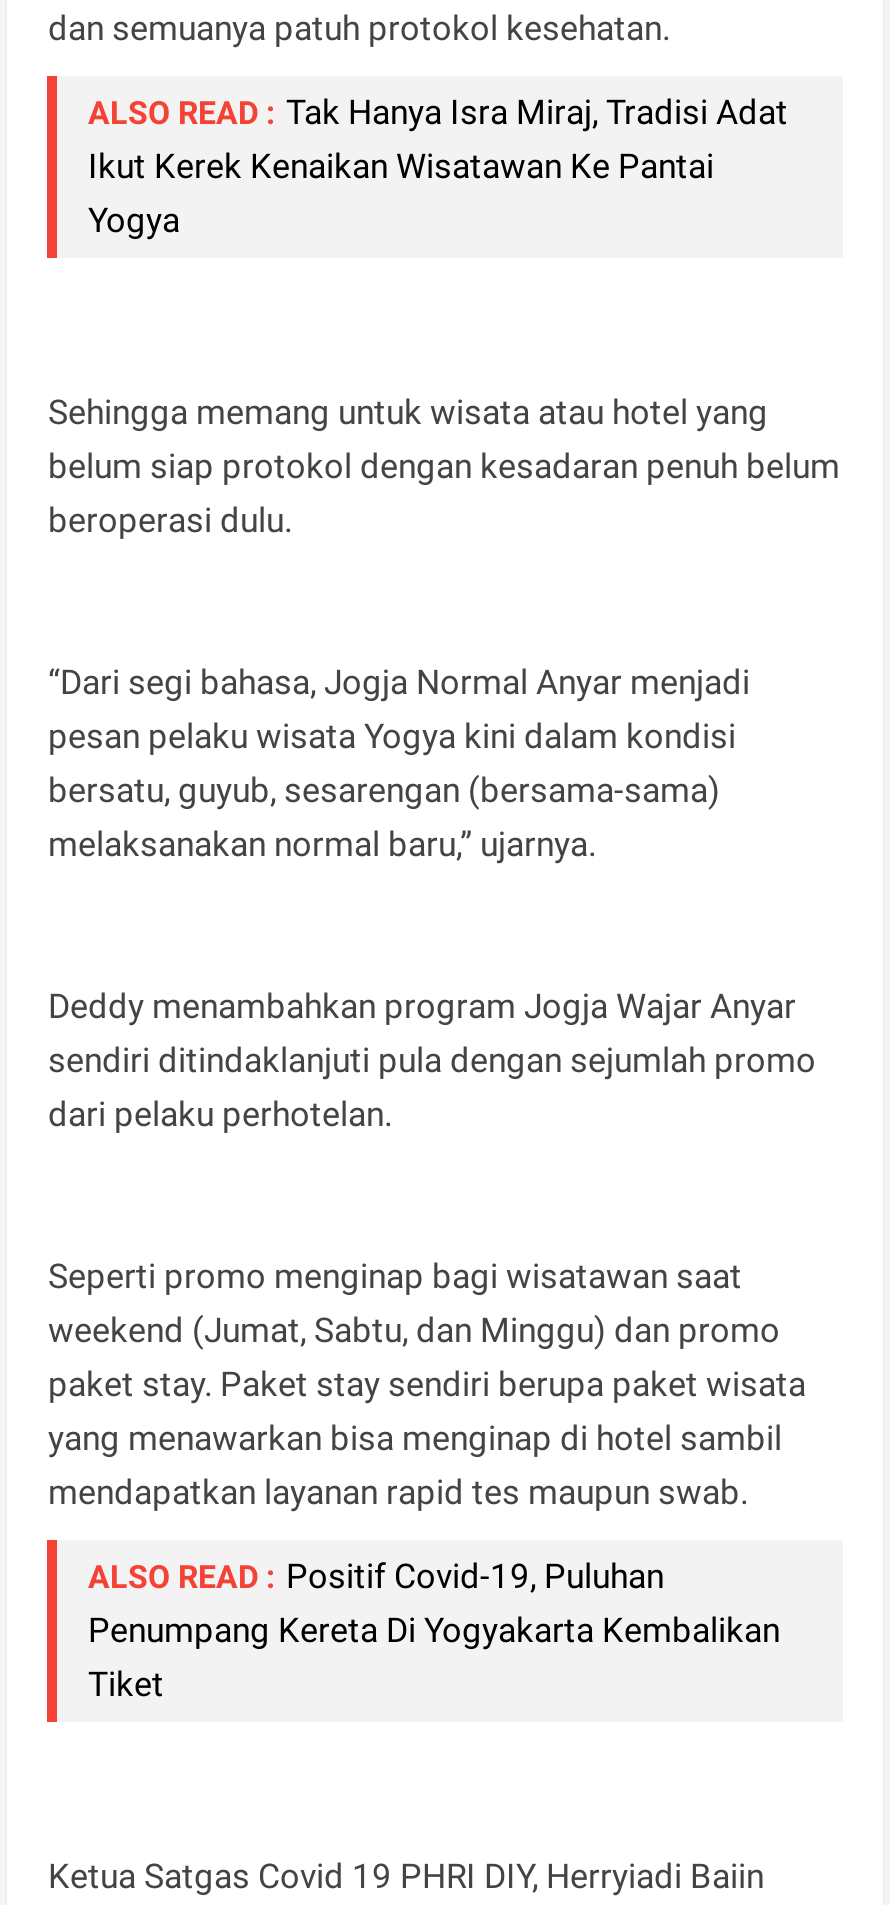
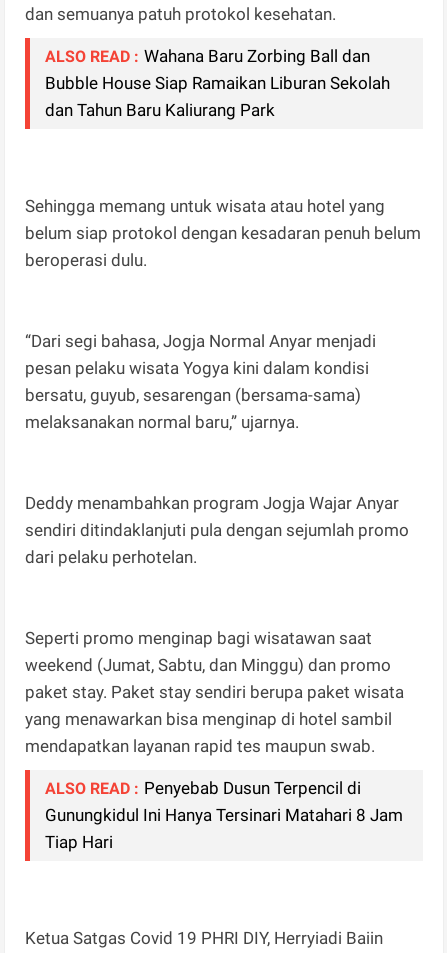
- ALSO READ : Tak Hanya Isra Miraj, Tradisi Adat
- Ikut Kerek Kenaikan Wisatawan Ke Pantai
- Yogya
+ ALSO READ : Wahana Baru Zorbing Ball dan
+ Bubble House Siap Ramaikan Liburan Sekolah
+ dan Tahun Baru Kaliurang Park

- ALSO READ : Positif Covid-19, Puluhan
- Penumpang Kereta Di Yogyakarta Kembalikan
- Tiket
+ ALSO READ : Penyebab Dusun Terpencil di
+ Gunungkidul Ini Hanya Tersinari Matahari 8 Jam
+ Tiap Hari
